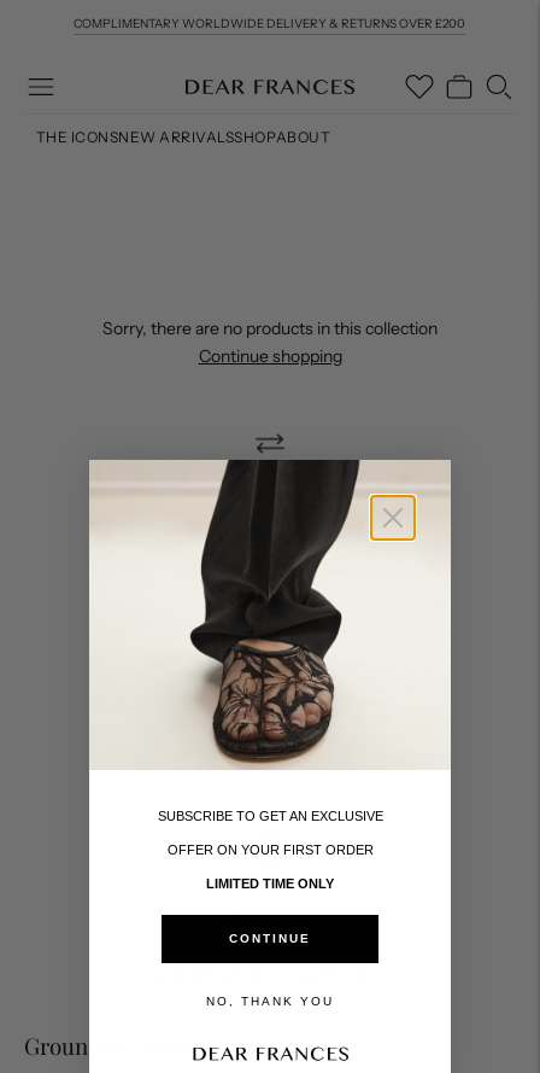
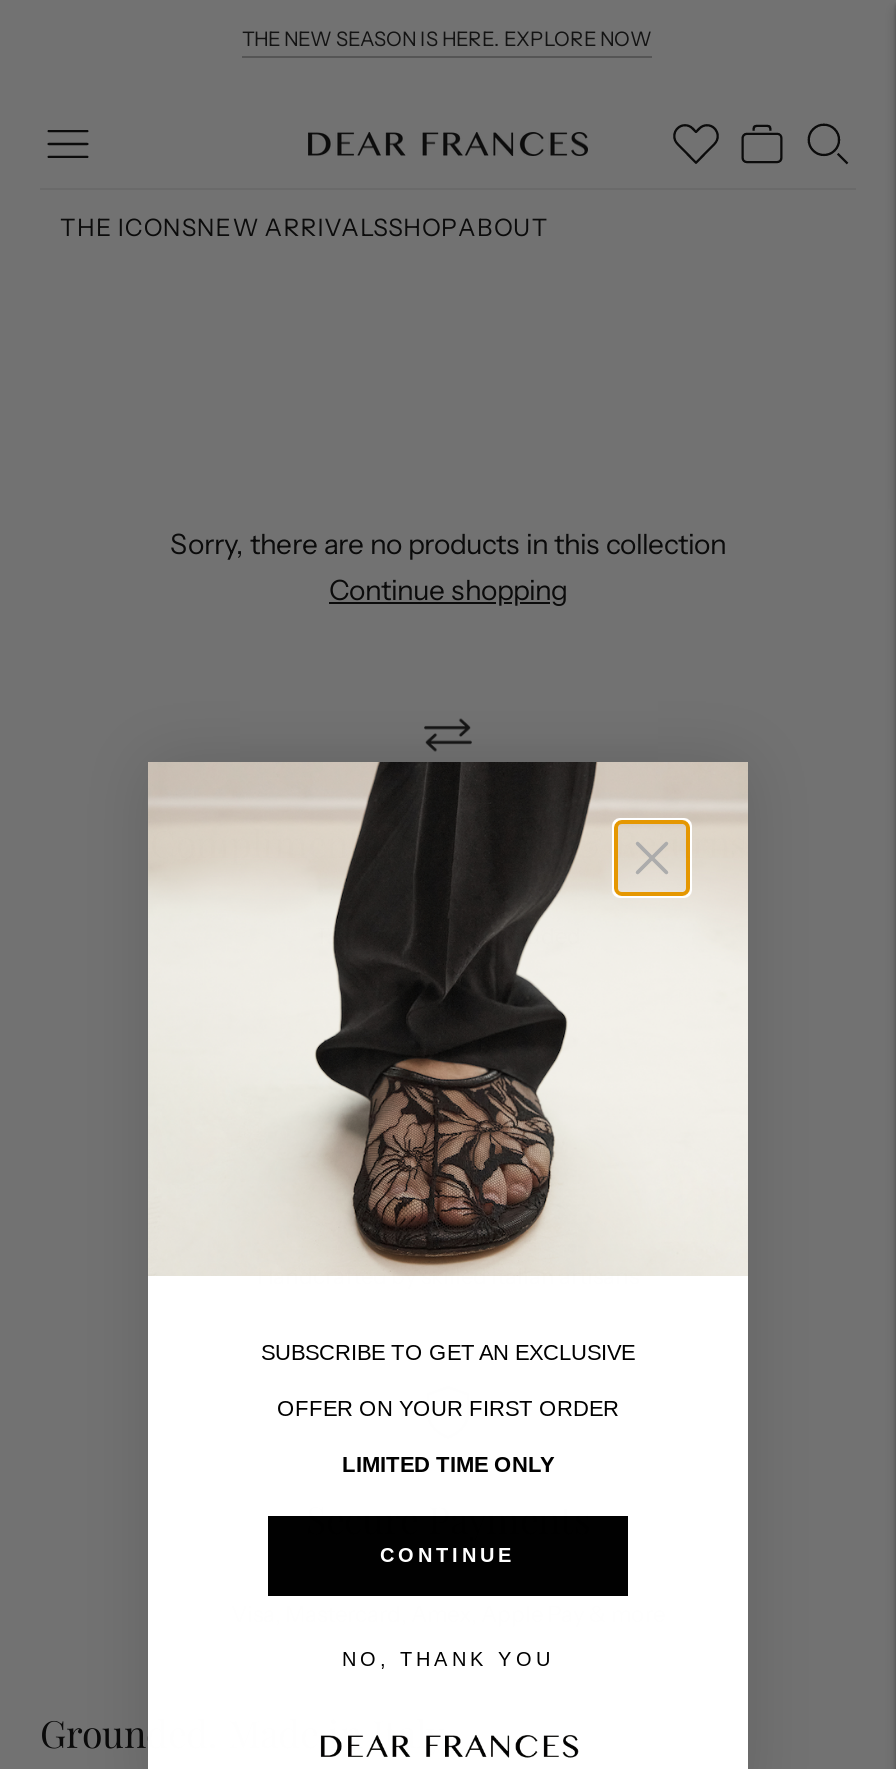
- COMPLIMENTARY WORLDWIDE DELIVERY & RETURNS OVER £200
+ THE NEW SEASON IS HERE. EXPLORE NOW
